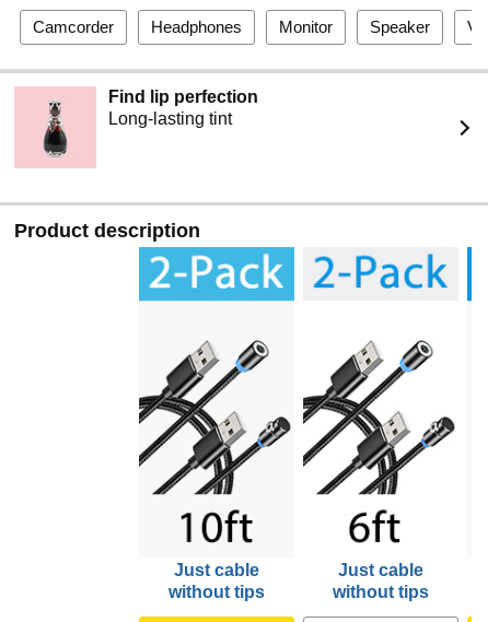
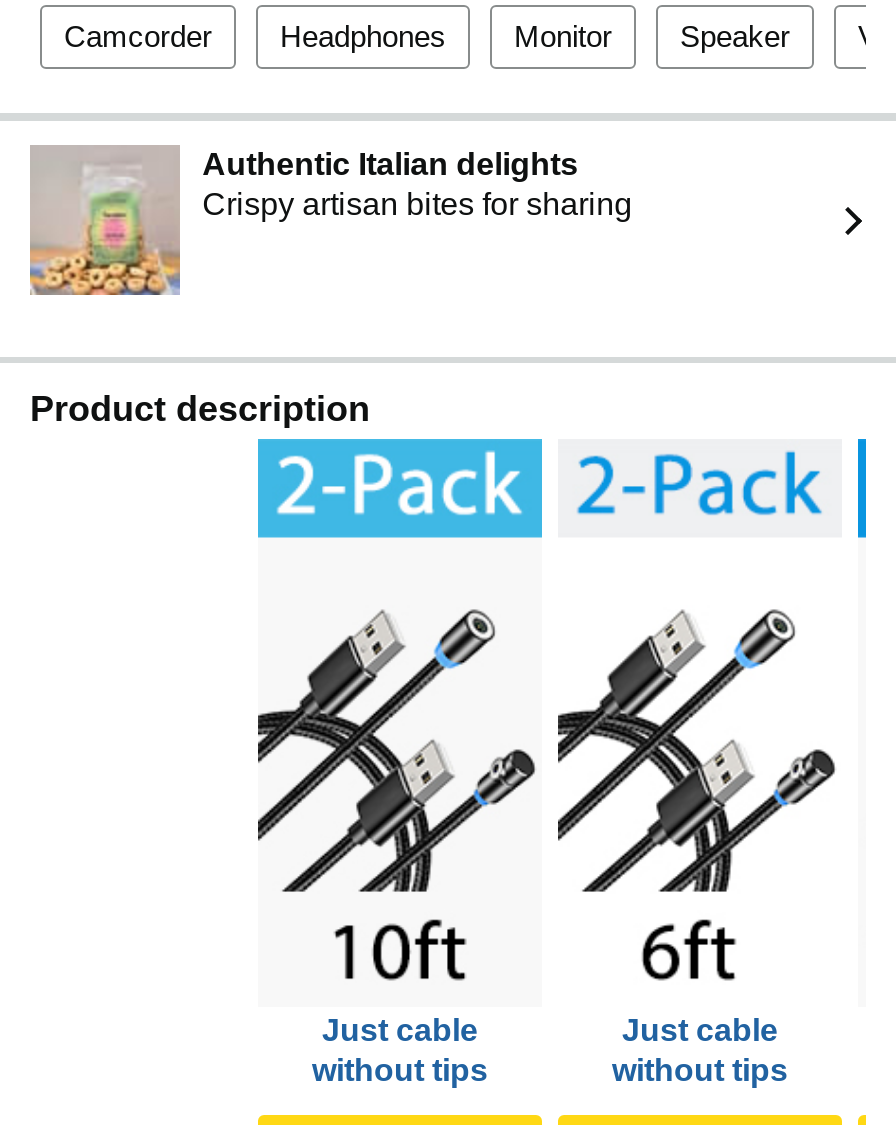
- [image]
- Find lip perfection
- Long-lasting tint
+ [image]
+ Authentic Italian delights
+ Crispy artisan bites for sharing
